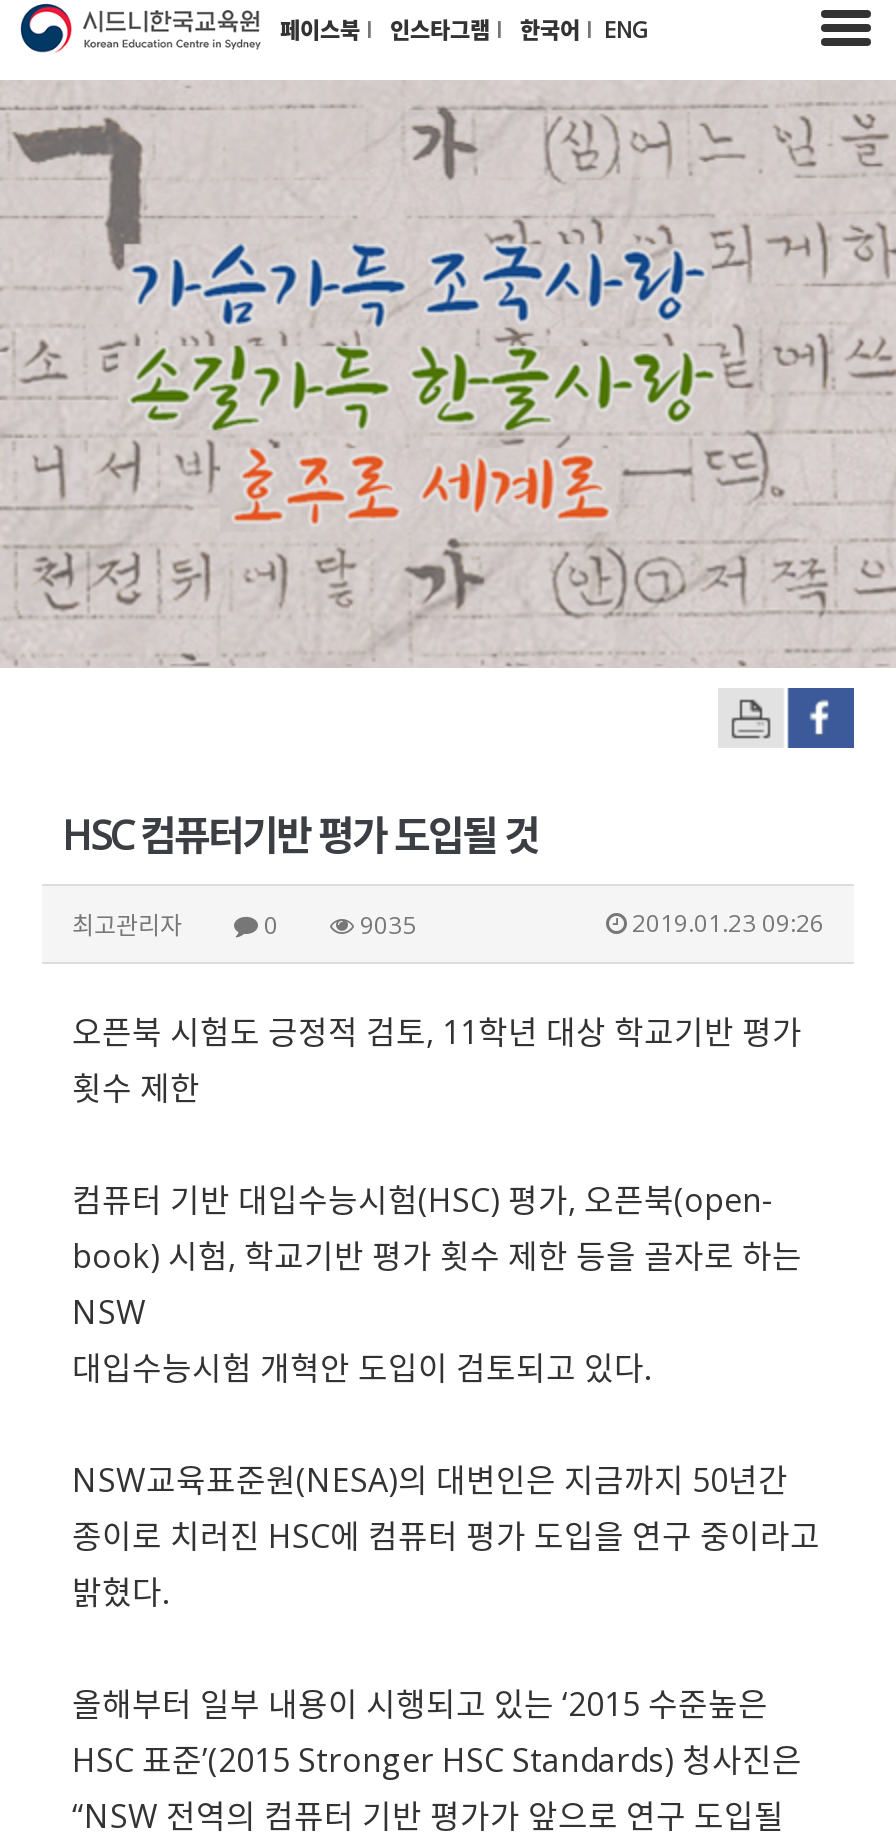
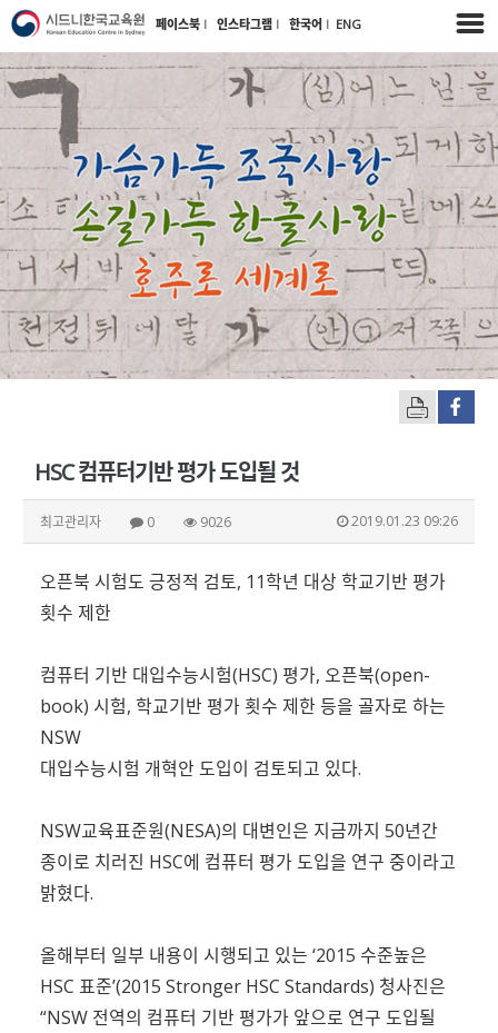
- 9035
+ 9026
